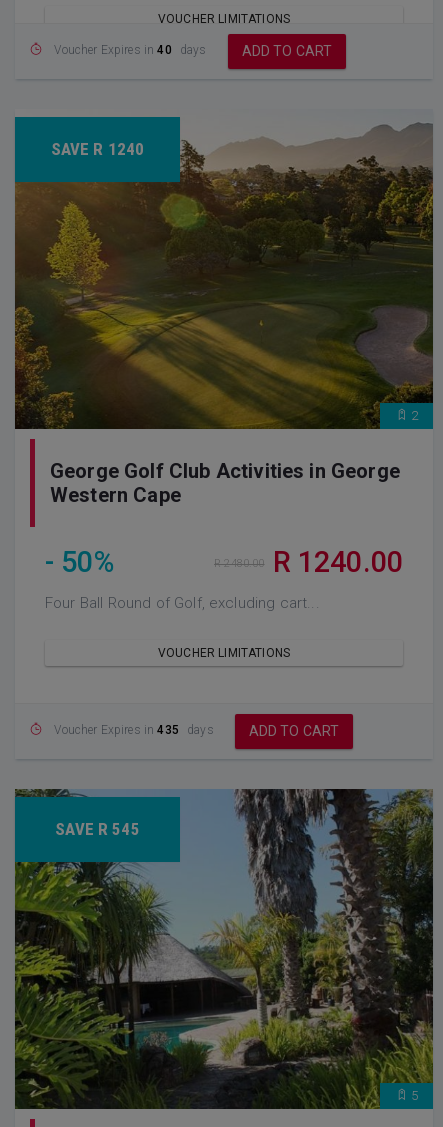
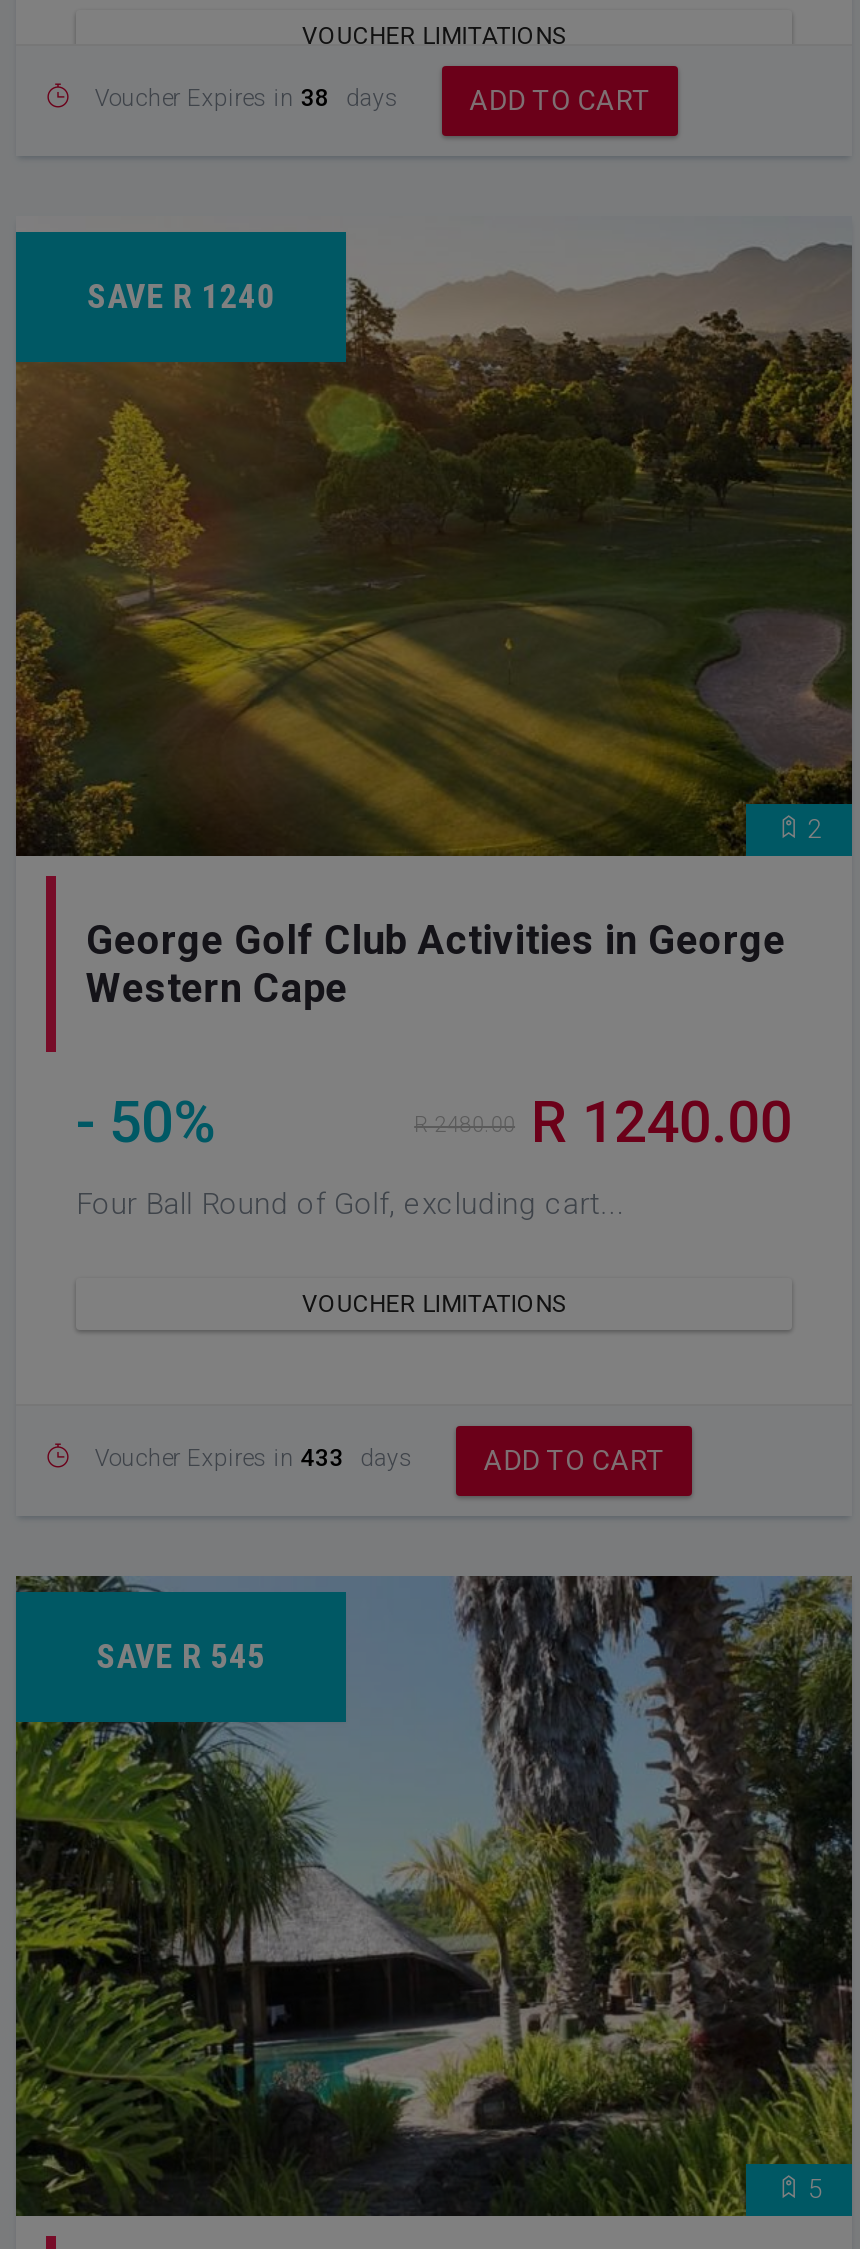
- Voucher Expires in 40 days
+ Voucher Expires in 38 days

- Voucher Expires in 435 days
+ Voucher Expires in 433 days
